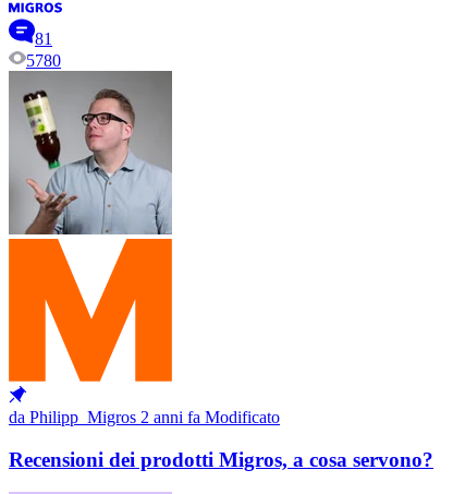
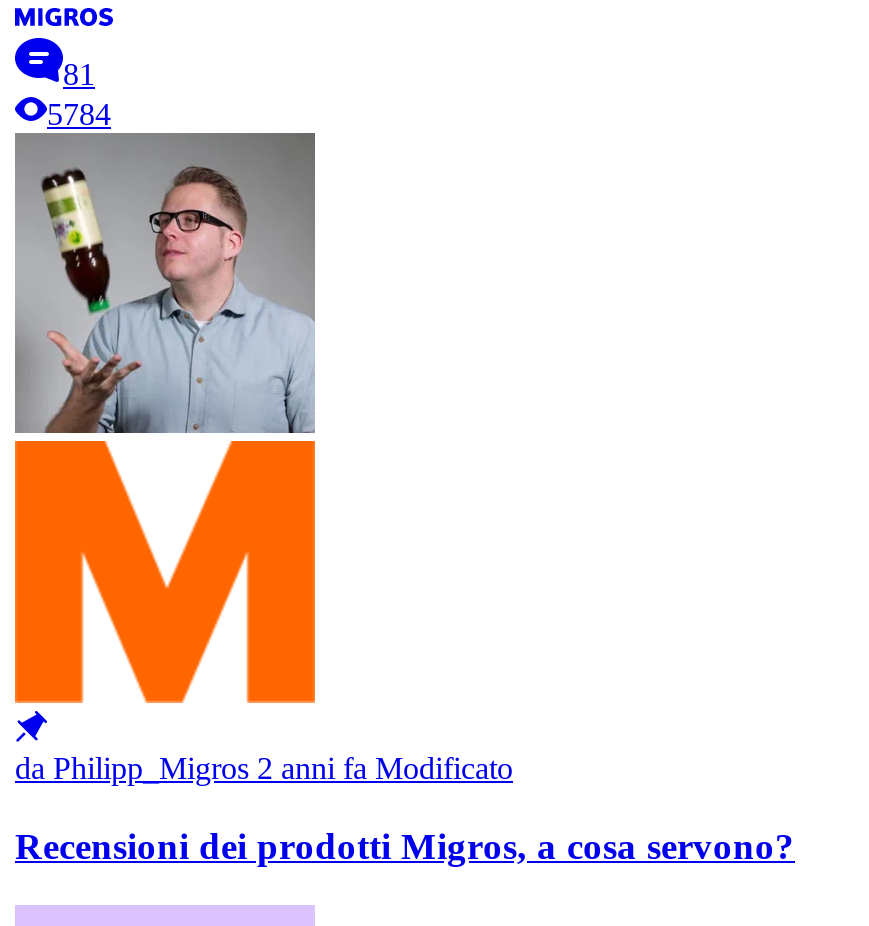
- 5780
+ 5784
